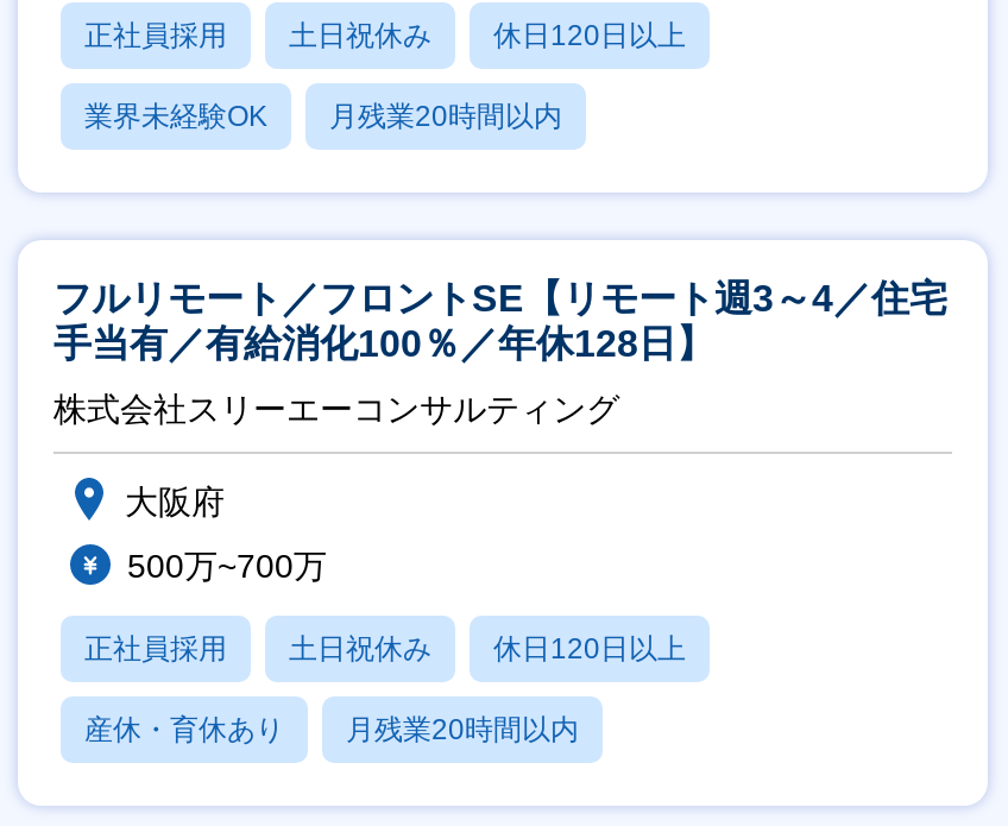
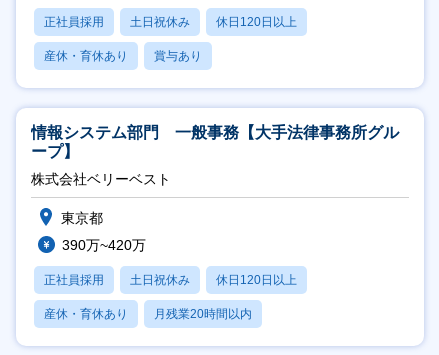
- 業界未経験OK
- 月残業20時間以内
+ 産休・育休あり
+ 賞与あり

- フルリモート／フロントSE【リモート週3～4／住宅
- 手当有／有給消化100％／年休128日】
+ 情報システム部門 一般事務【大手法律事務所グル
+ ープ】

- 株式会社スリーエーコンサルティング
+ 株式会社ベリーベスト

- 大阪府
+ 東京都

- 500万~700万
+ 390万~420万
